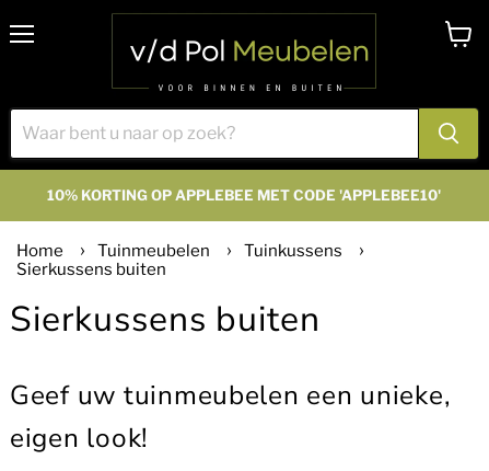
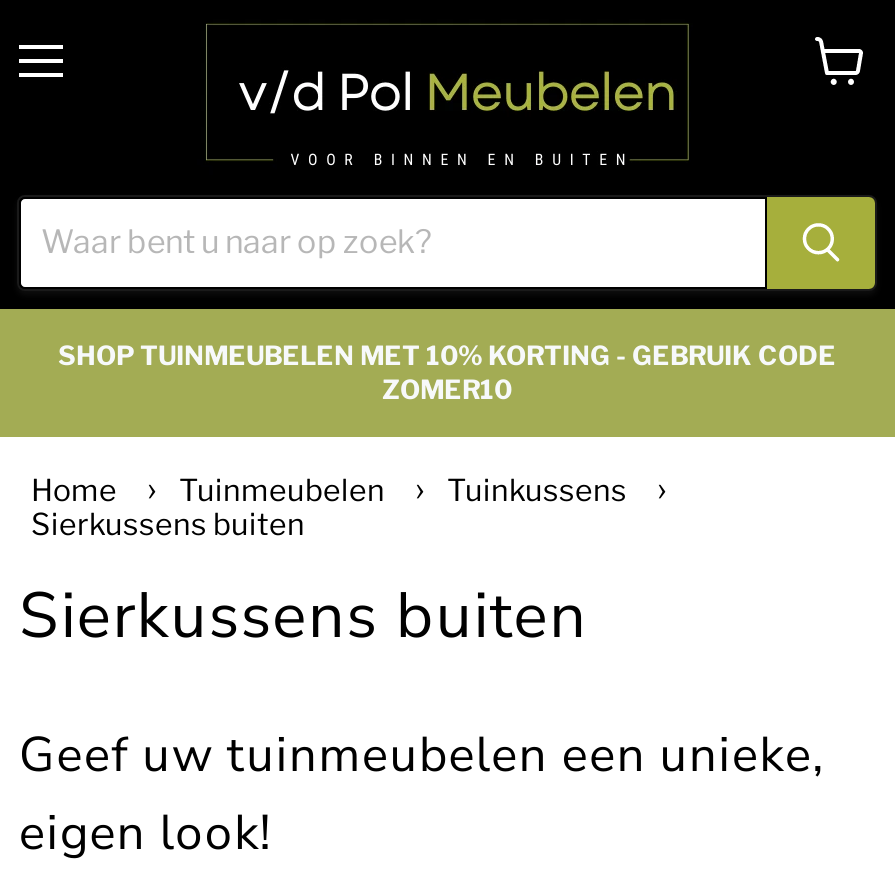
- 10% KORTING OP APPLEBEE MET CODE 'APPLEBEE10'
+ SHOP TUINMEUBELEN MET 10% KORTING - GEBRUIK CODE
+ ZOMER10
